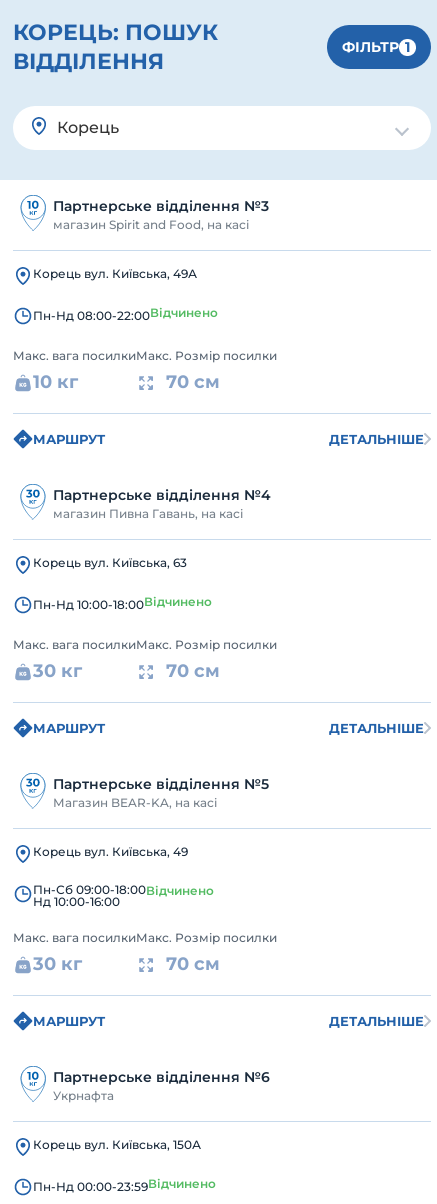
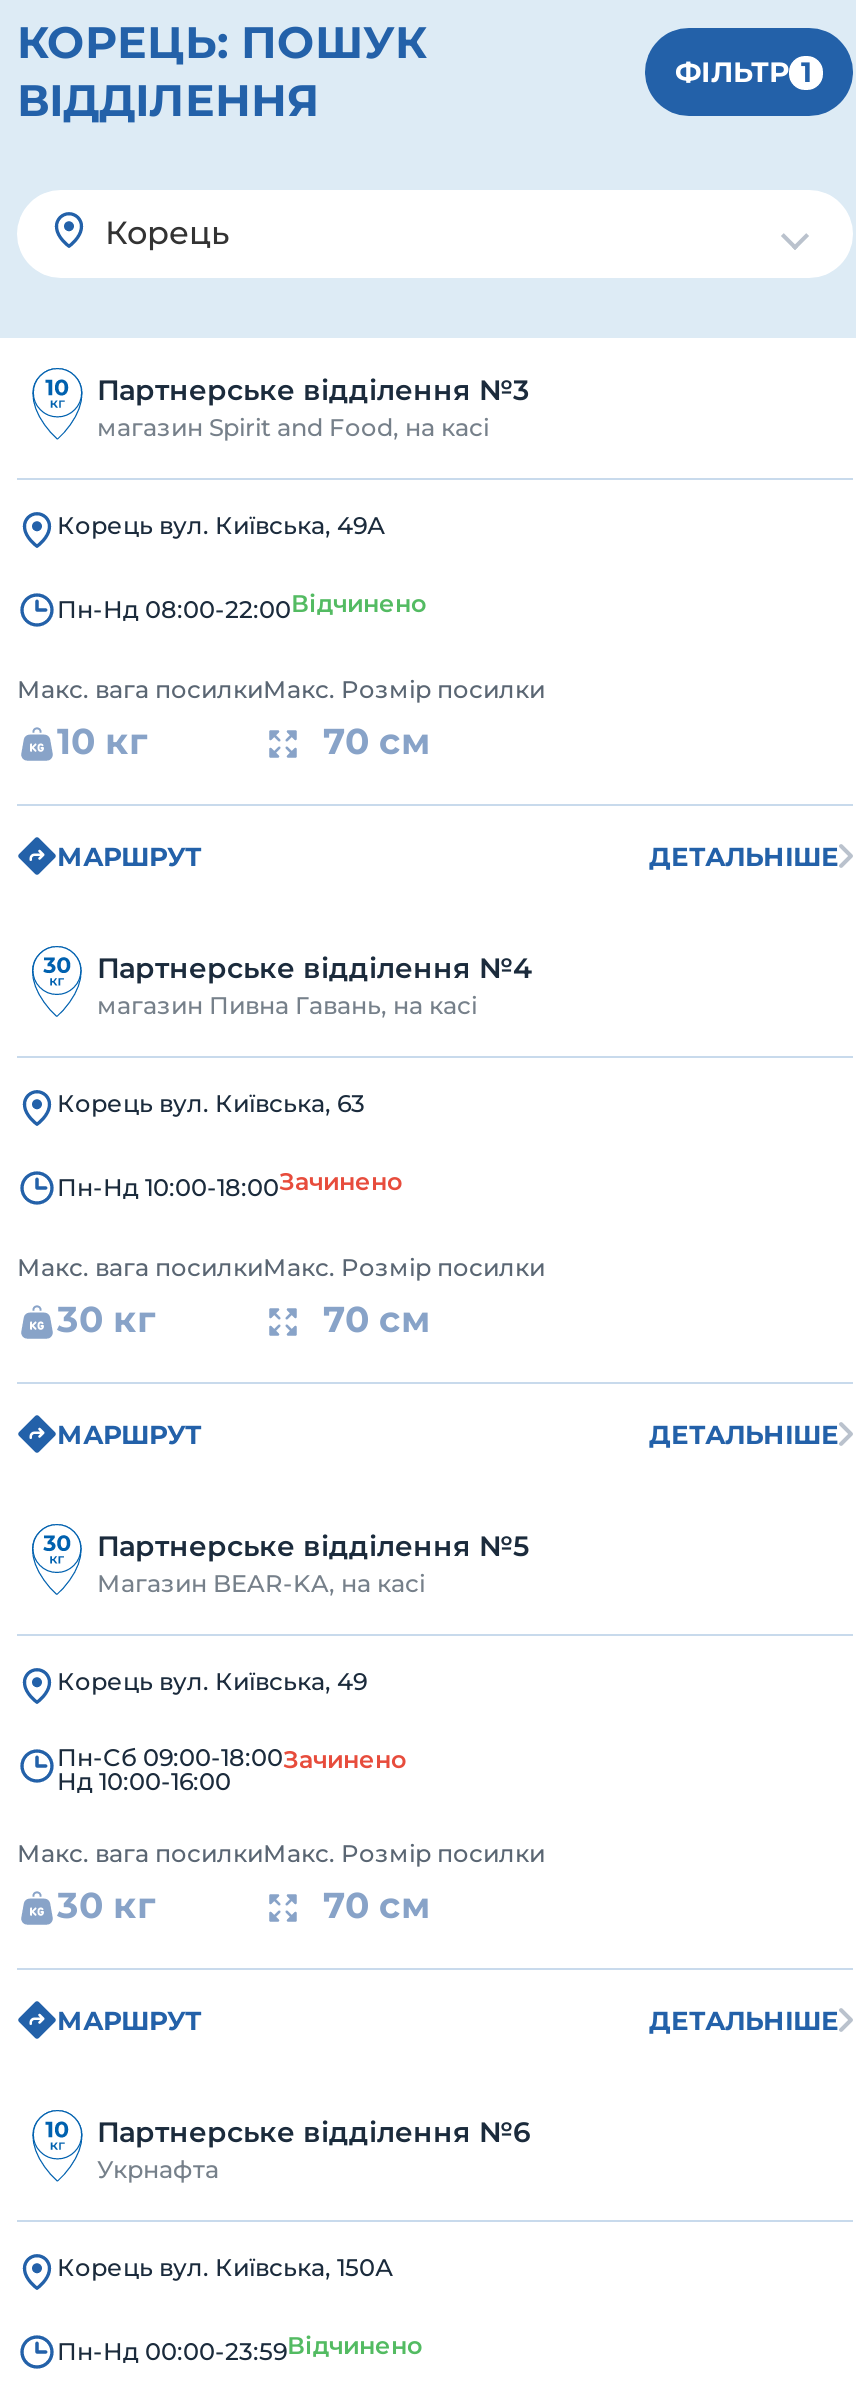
- Пн-Нд 10:00-18:00Відчинено
+ Пн-Нд 10:00-18:00Зачинено

- Відчинено
+ Зачинено
